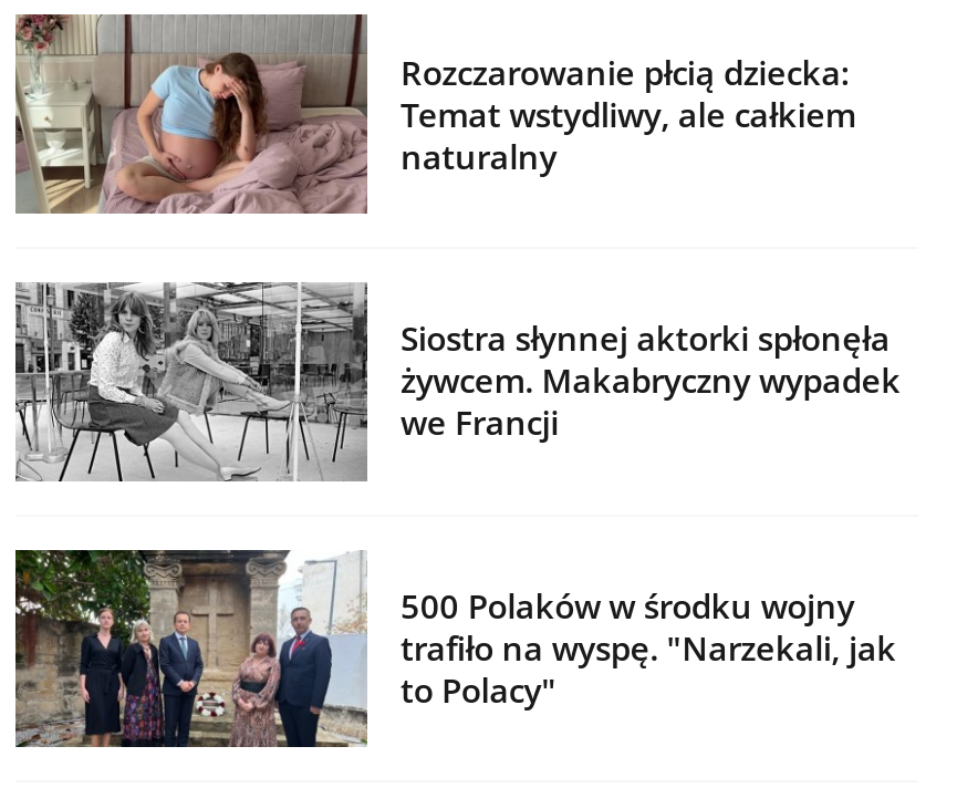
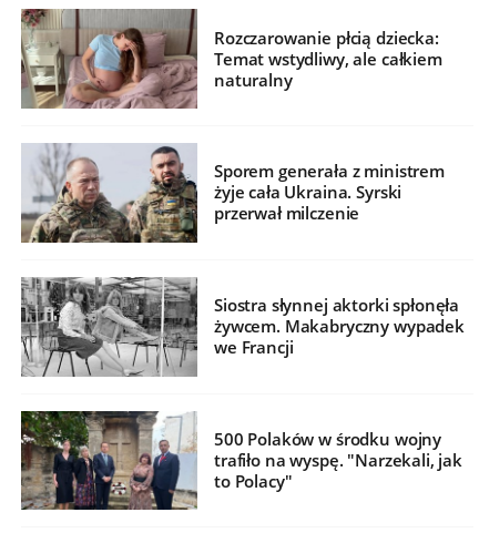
+ [image]
+ Sporem generała z ministrem
+ żyje cała Ukraina. Syrski
+ przerwał milczenie
